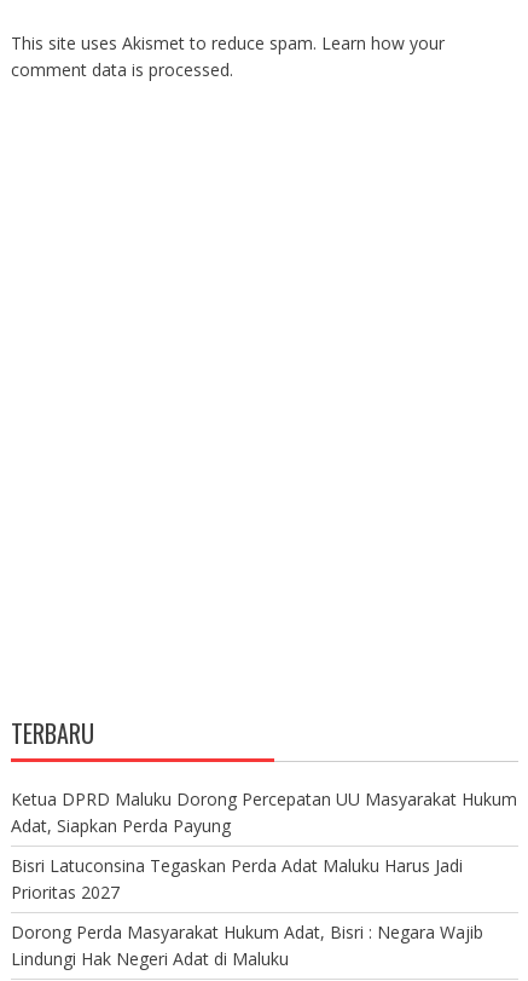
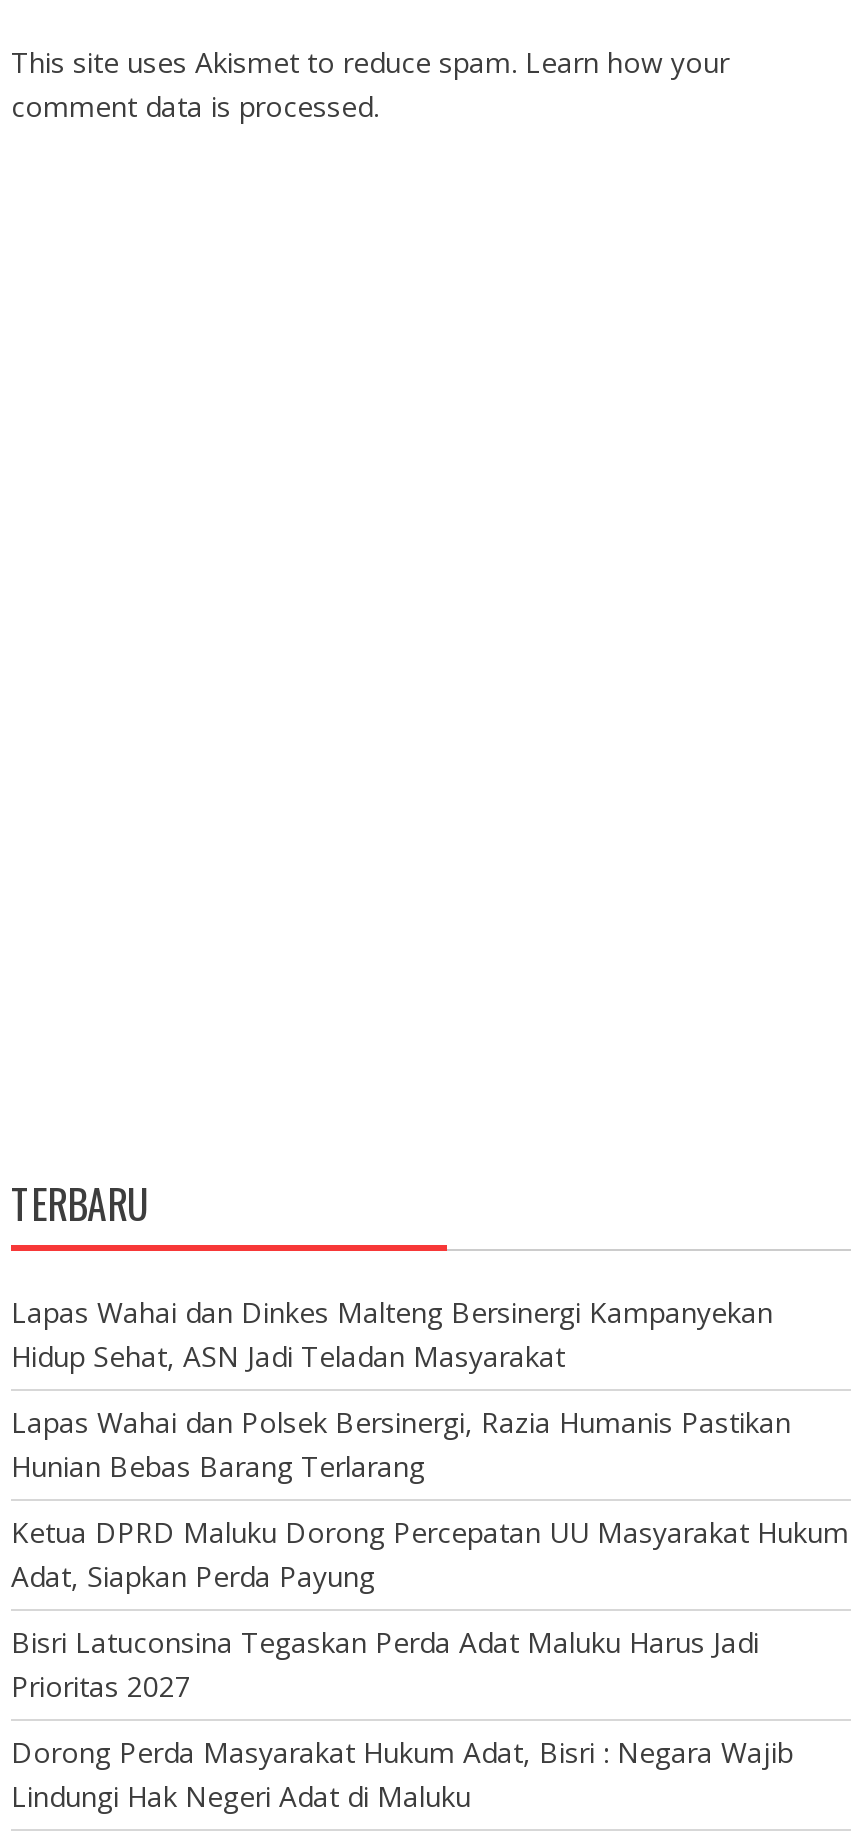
+ Lapas Wahai dan Dinkes Malteng Bersinergi Kampanyekan
+ Hidup Sehat, ASN Jadi Teladan Masyarakat
+ Lapas Wahai dan Polsek Bersinergi, Razia Humanis Pastikan
+ Hunian Bebas Barang Terlarang
